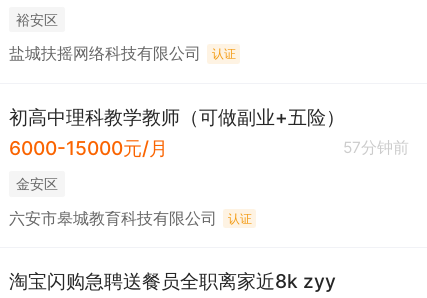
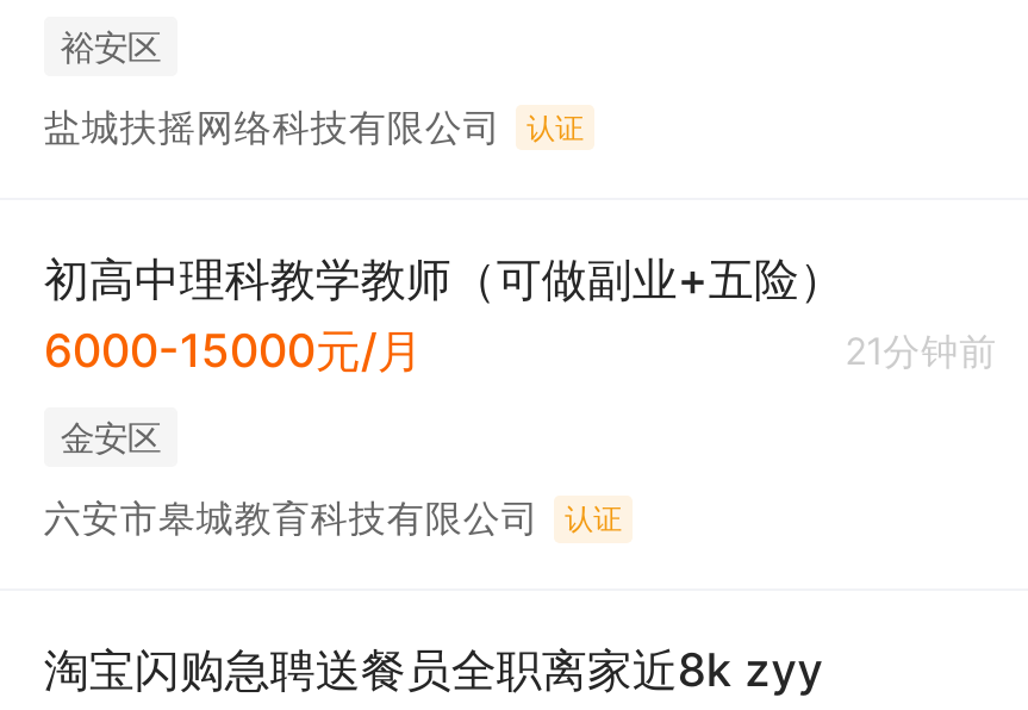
- 57分钟前
+ 21分钟前
